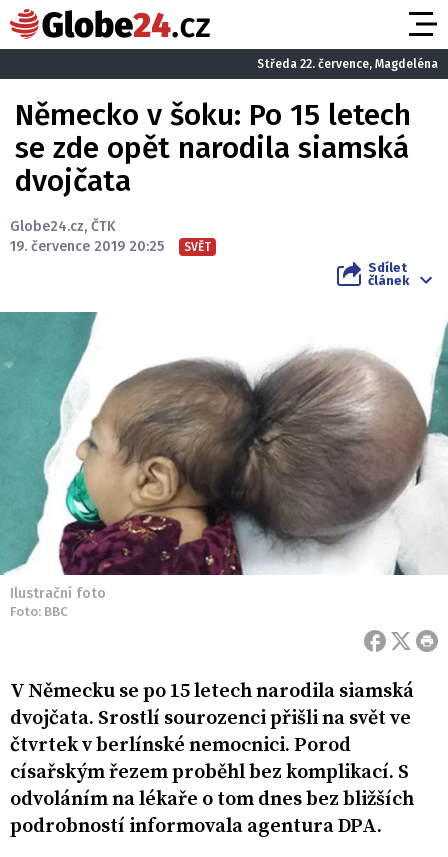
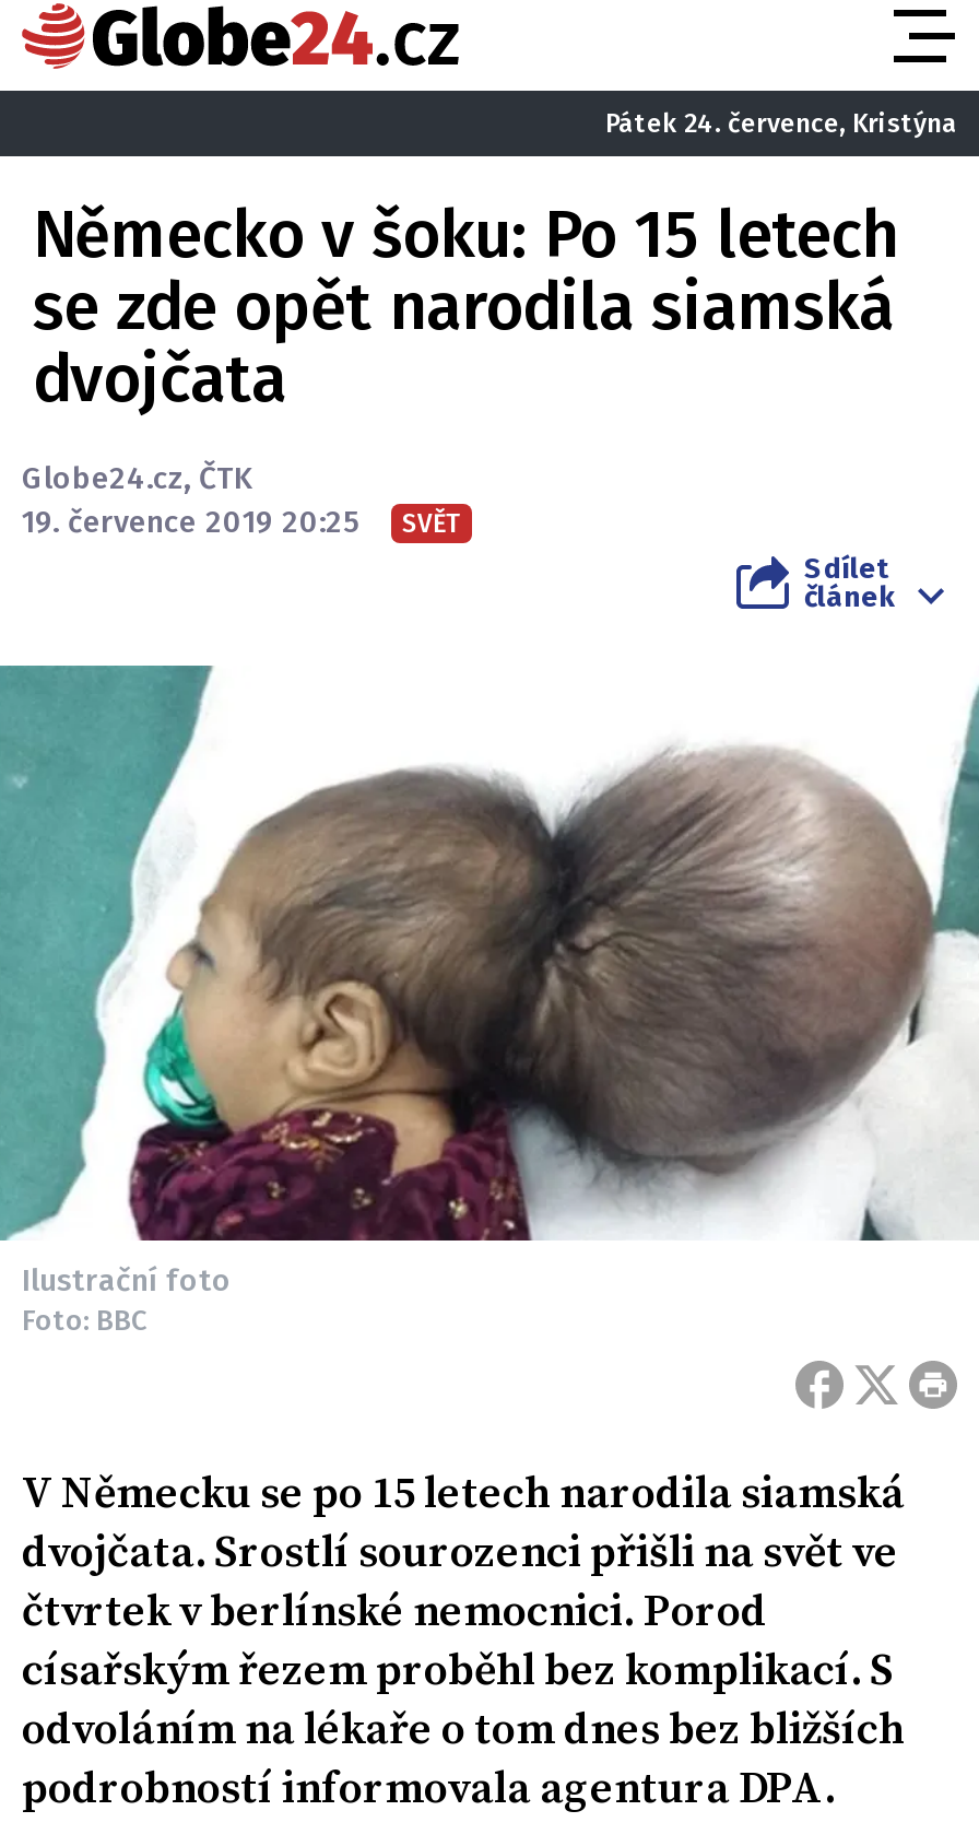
- Středa 22. července, Magdeléna
+ Pátek 24. července, Kristýna
